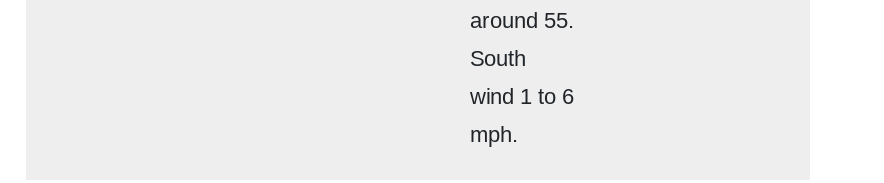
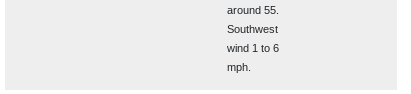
- South
+ Southwest
